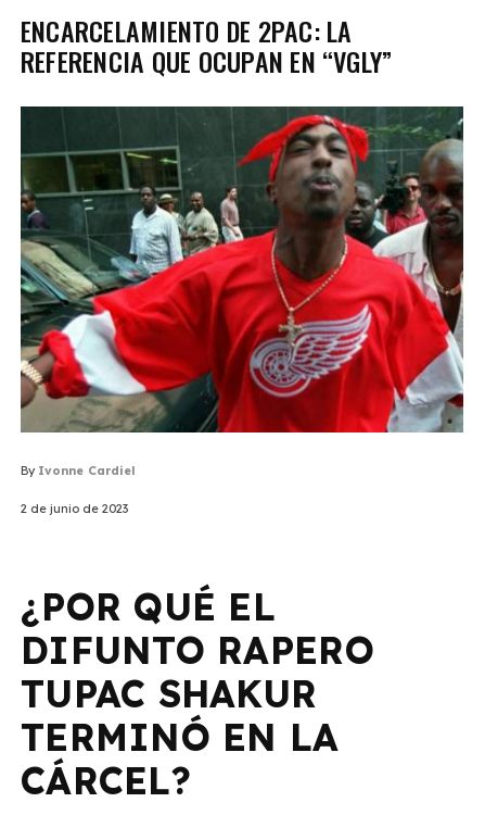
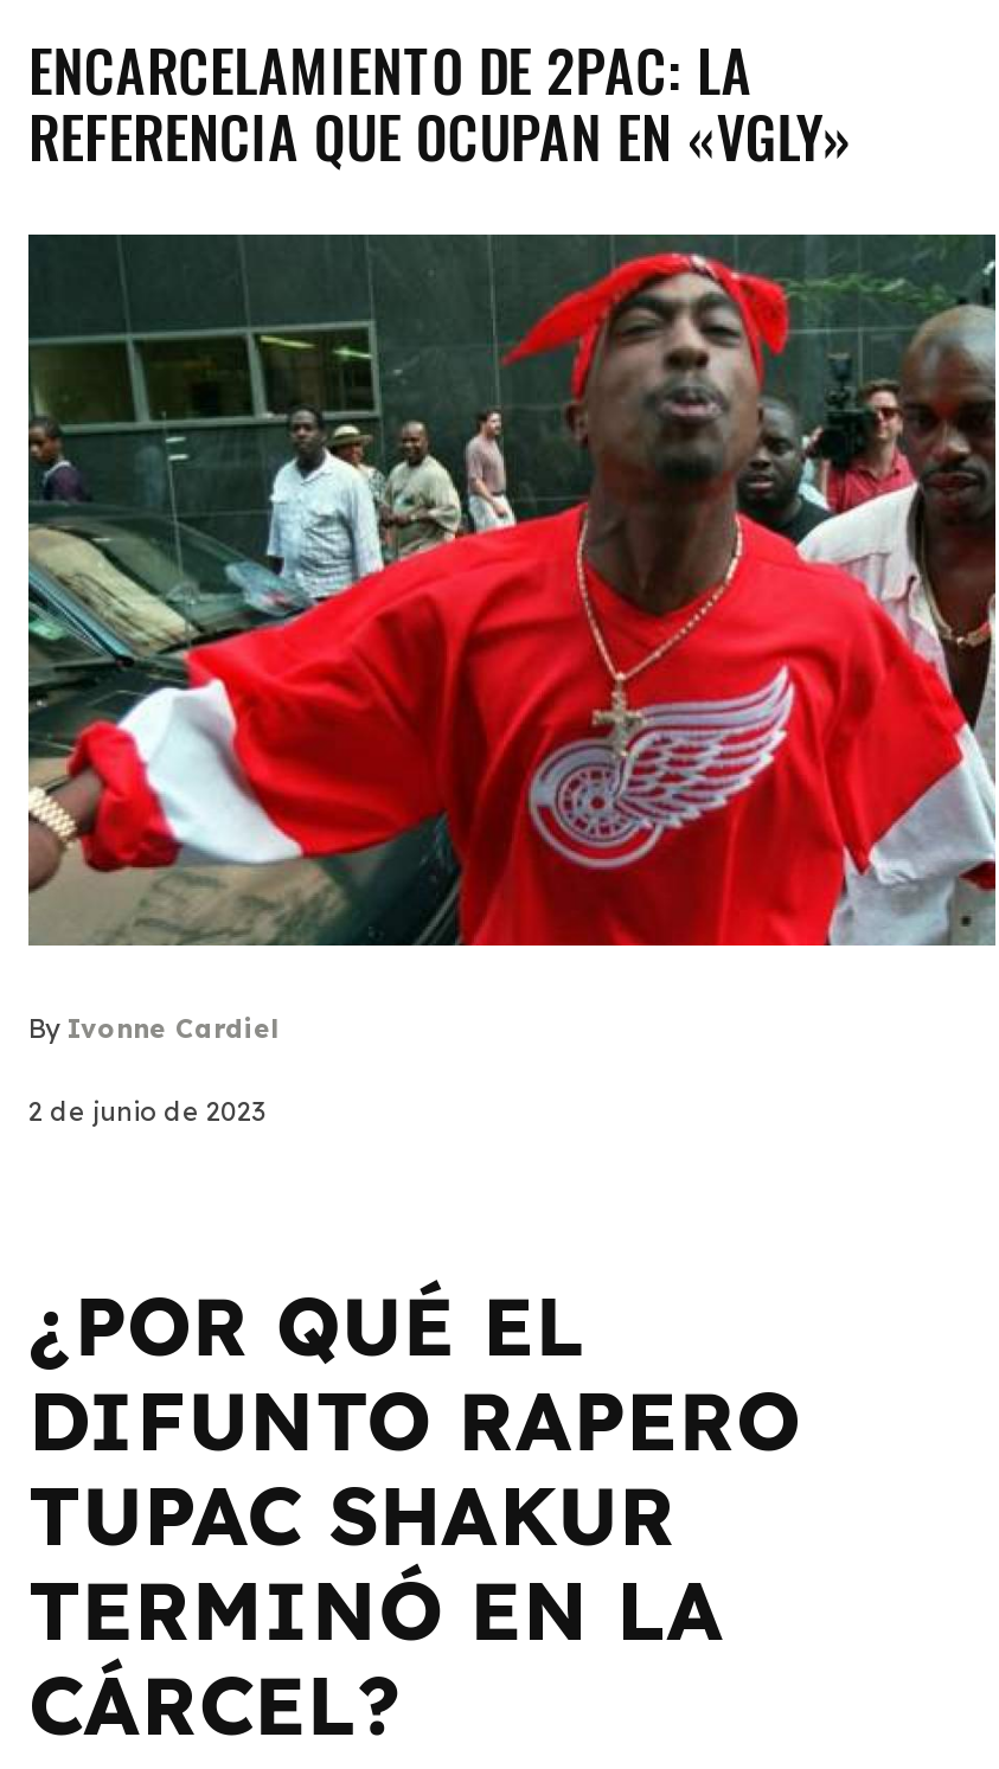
- REFERENCIA QUE OCUPAN EN “VGLY”
+ REFERENCIA QUE OCUPAN EN «VGLY»
